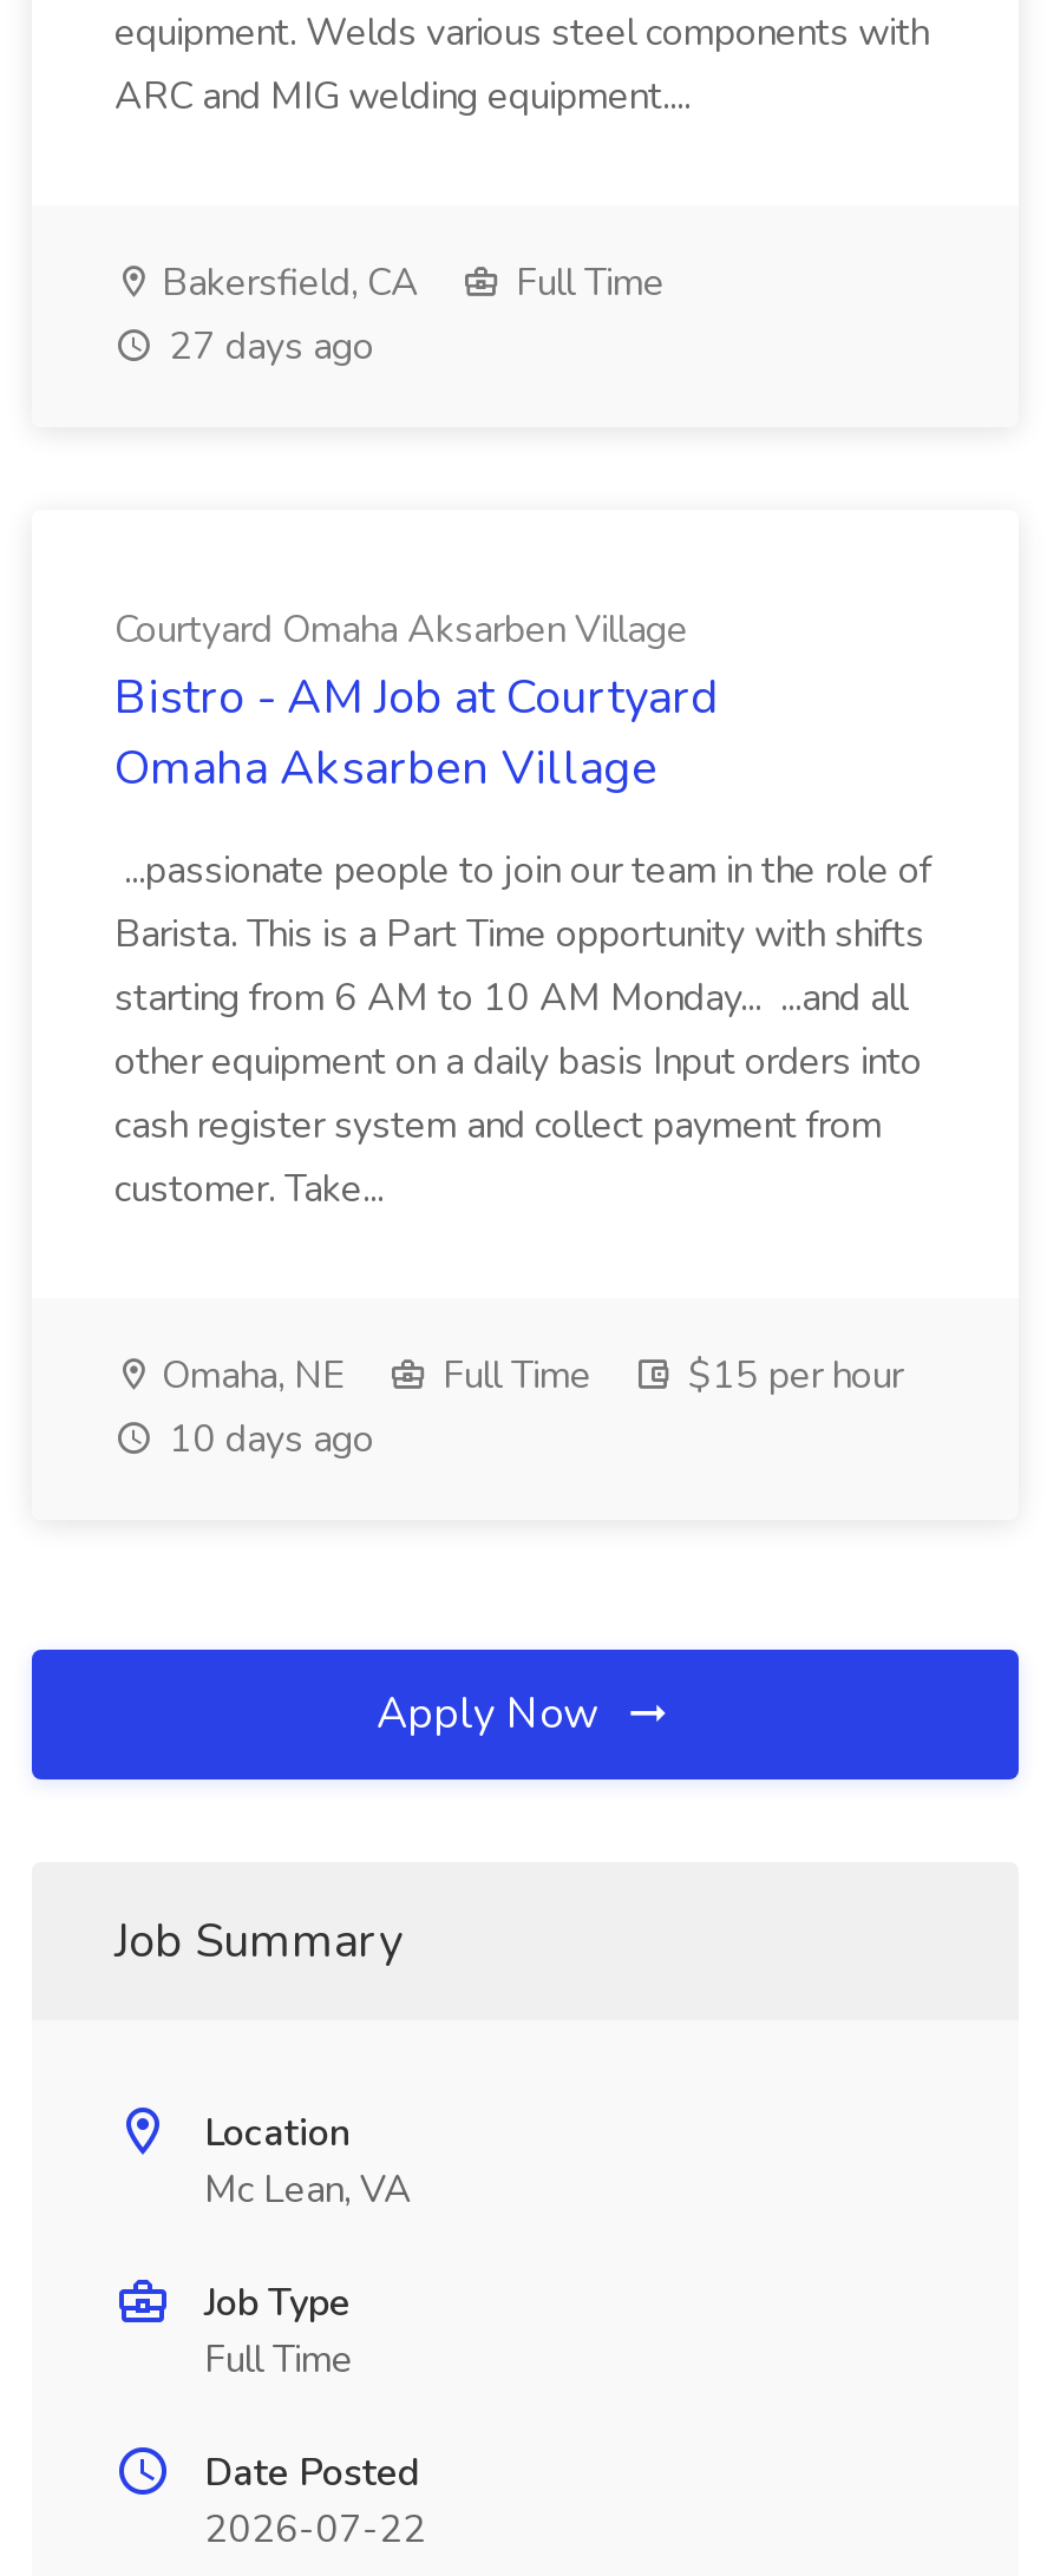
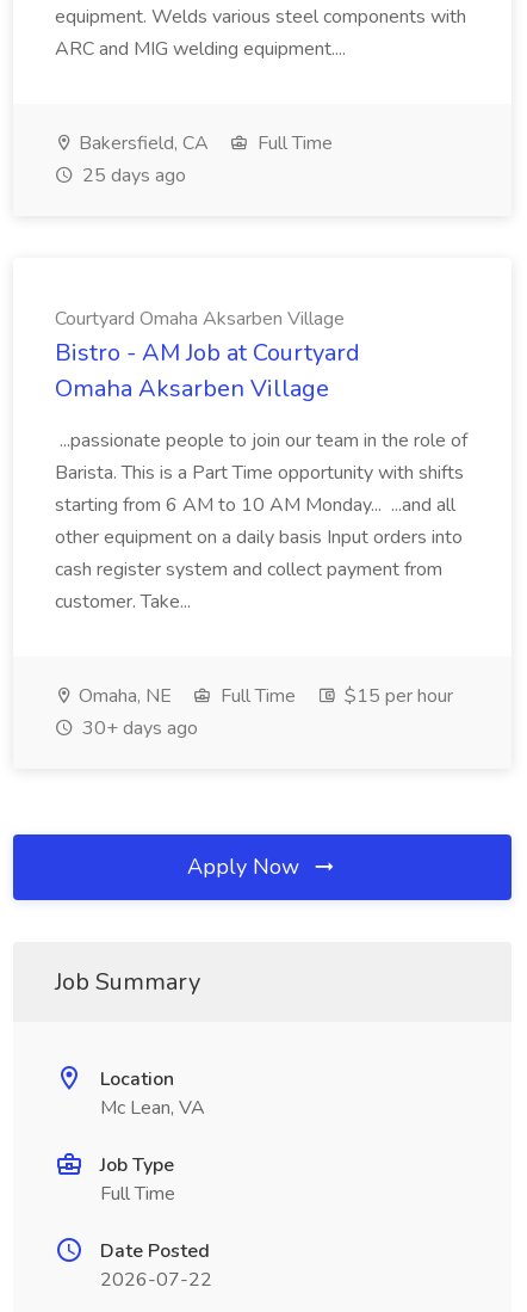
- 27 days ago
+ 25 days ago

- 10 days ago
+ 30+ days ago
